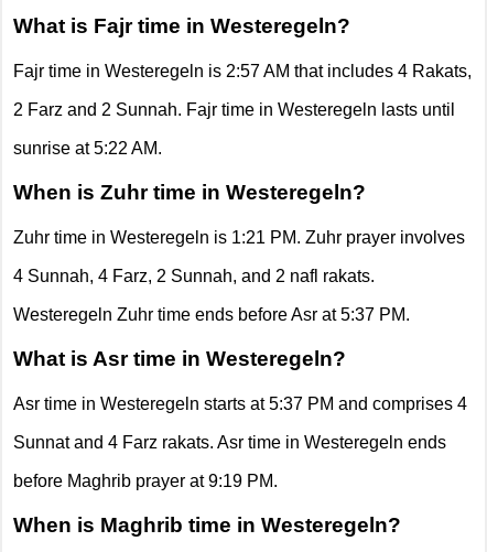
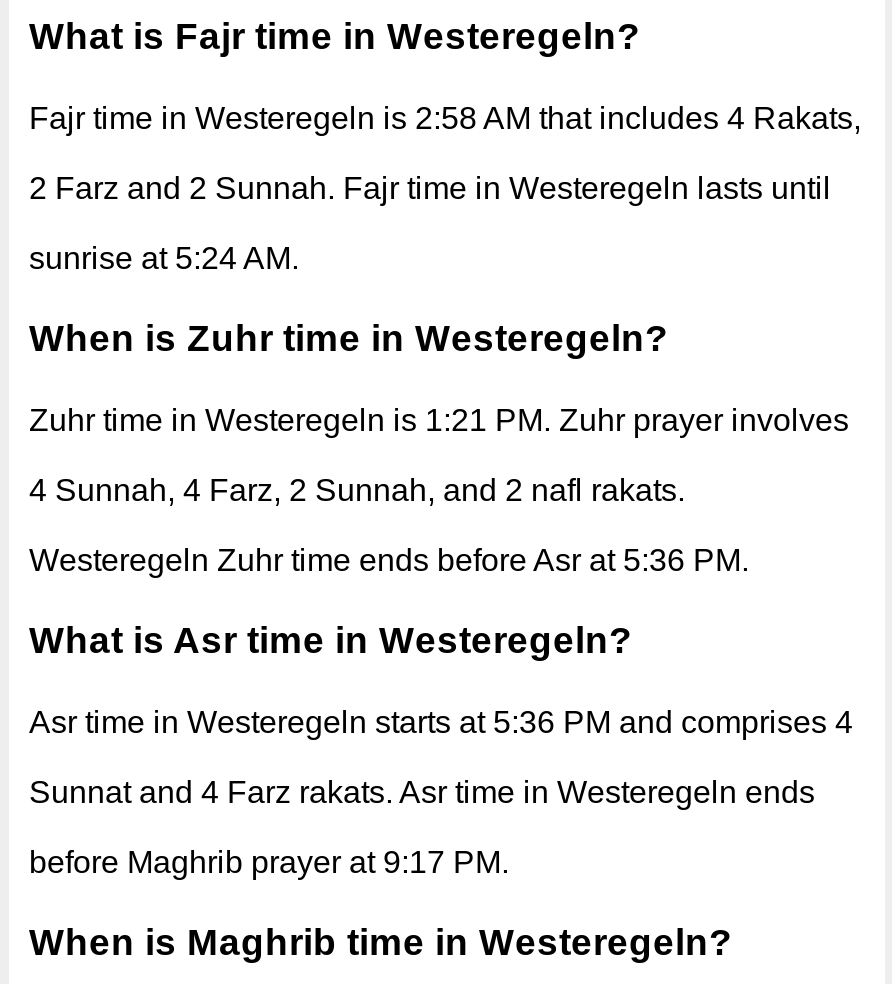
- Fajr time in Westeregeln is 2:57 AM that includes 4 Rakats,
+ Fajr time in Westeregeln is 2:58 AM that includes 4 Rakats,

- sunrise at 5:22 AM.
+ sunrise at 5:24 AM.

- Westeregeln Zuhr time ends before Asr at 5:37 PM.
+ Westeregeln Zuhr time ends before Asr at 5:36 PM.

- Asr time in Westeregeln starts at 5:37 PM and comprises 4
+ Asr time in Westeregeln starts at 5:36 PM and comprises 4

- before Maghrib prayer at 9:19 PM.
+ before Maghrib prayer at 9:17 PM.
